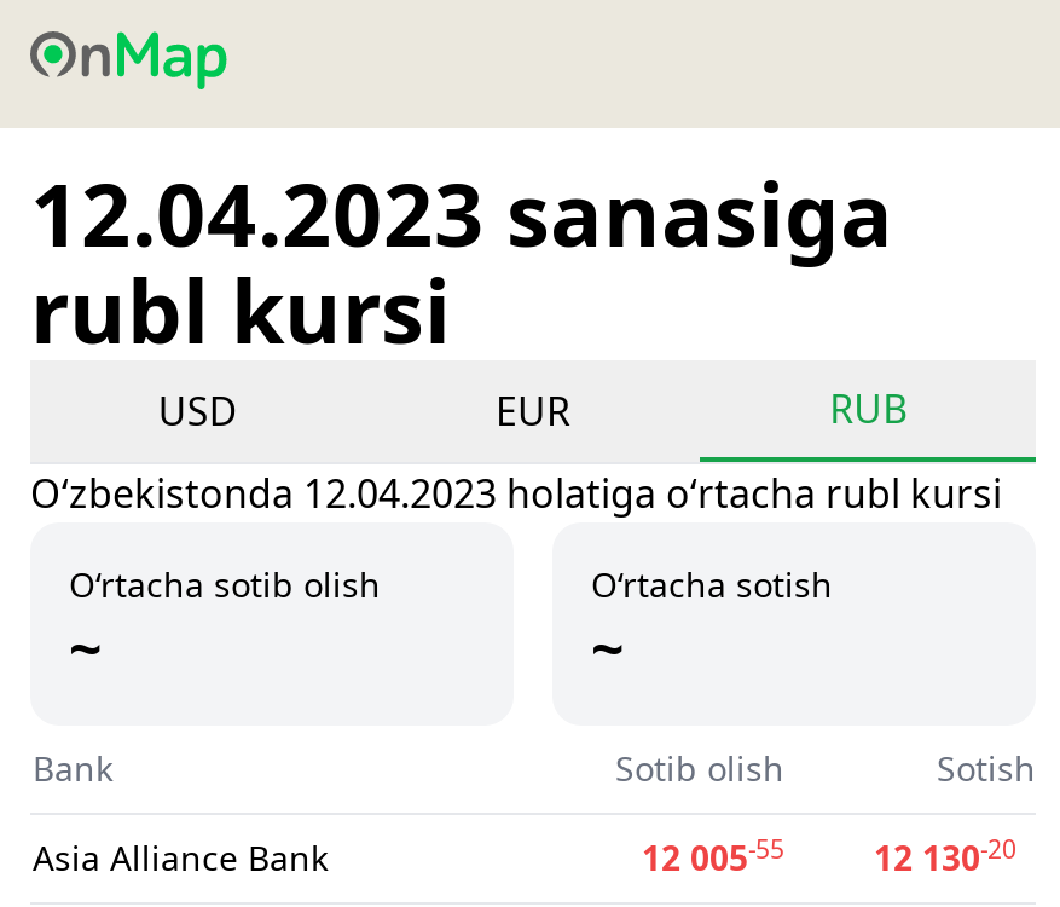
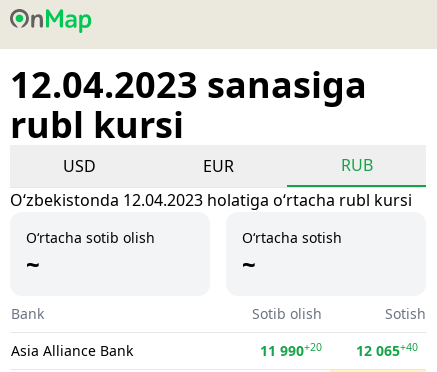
- 12 005-55
+ 11 990+20

- 12 130-20
+ 12 065+40
